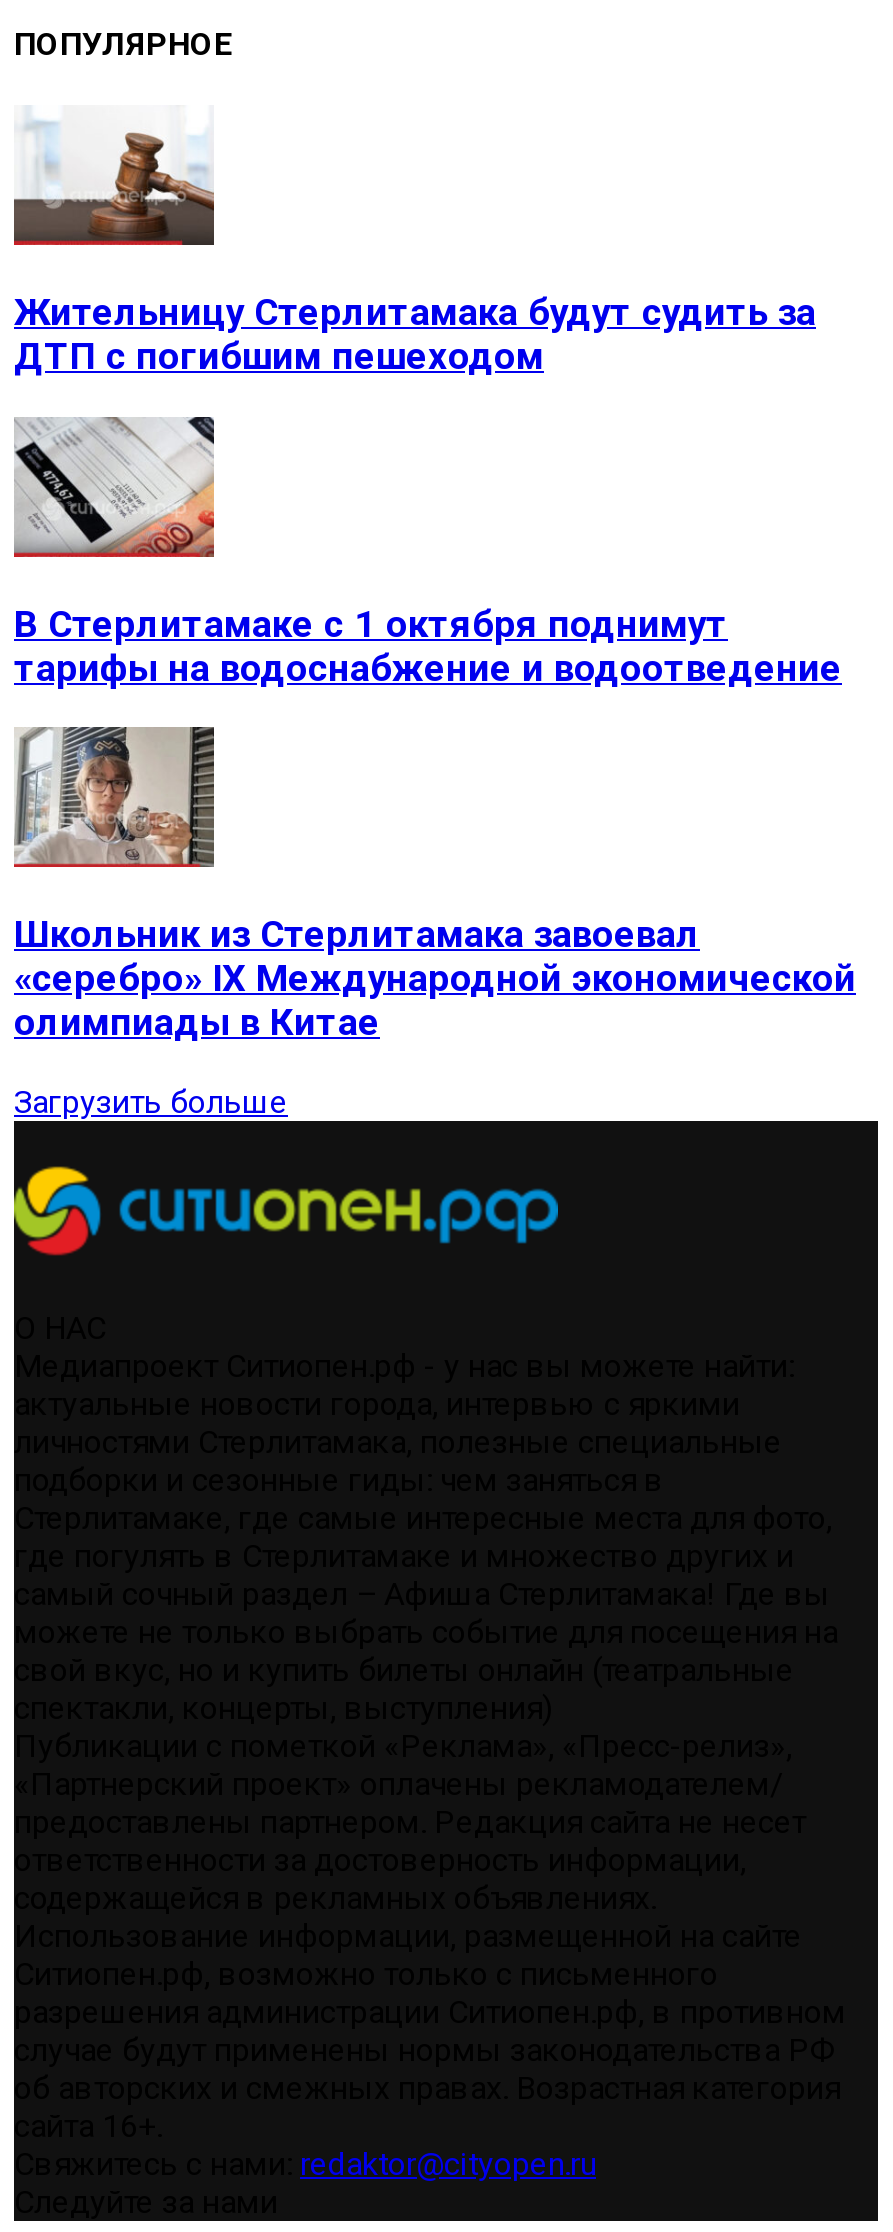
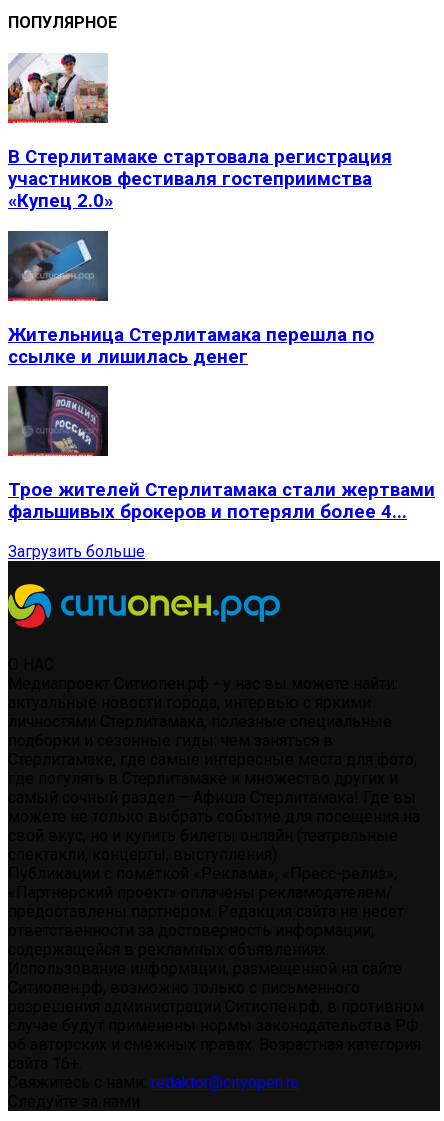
- [image]
- Жительницу Стерлитамака будут судить за
- ДТП с погибшим пешеходом
+ [image]
+ В Стерлитамаке стартовала регистрация
+ участников фестиваля гостеприимства
+ «Купец 2.0»

- [image]
- В Стерлитамаке с 1 октября поднимут
- тарифы на водоснабжение и водоотведение
+ [image]
+ Жительница Стерлитамака перешла по
+ ссылке и лишилась денег

- [image]
- Школьник из Стерлитамака завоевал
- «серебро» IX Международной экономической
- олимпиады в Китае
+ [image]
+ Трое жителей Стерлитамака стали жертвами
+ фальшивых брокеров и потеряли более 4...
